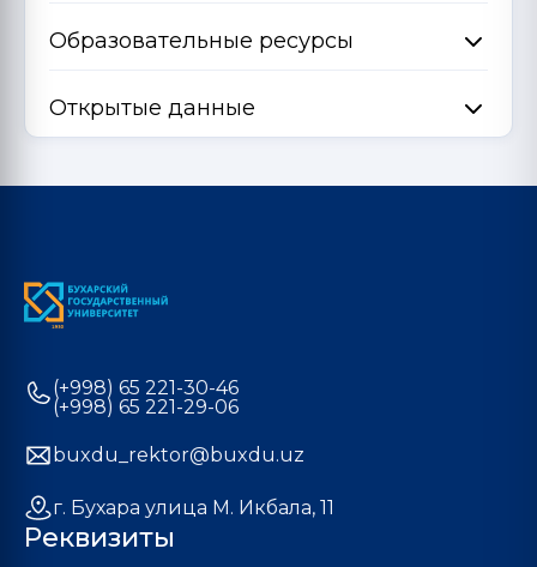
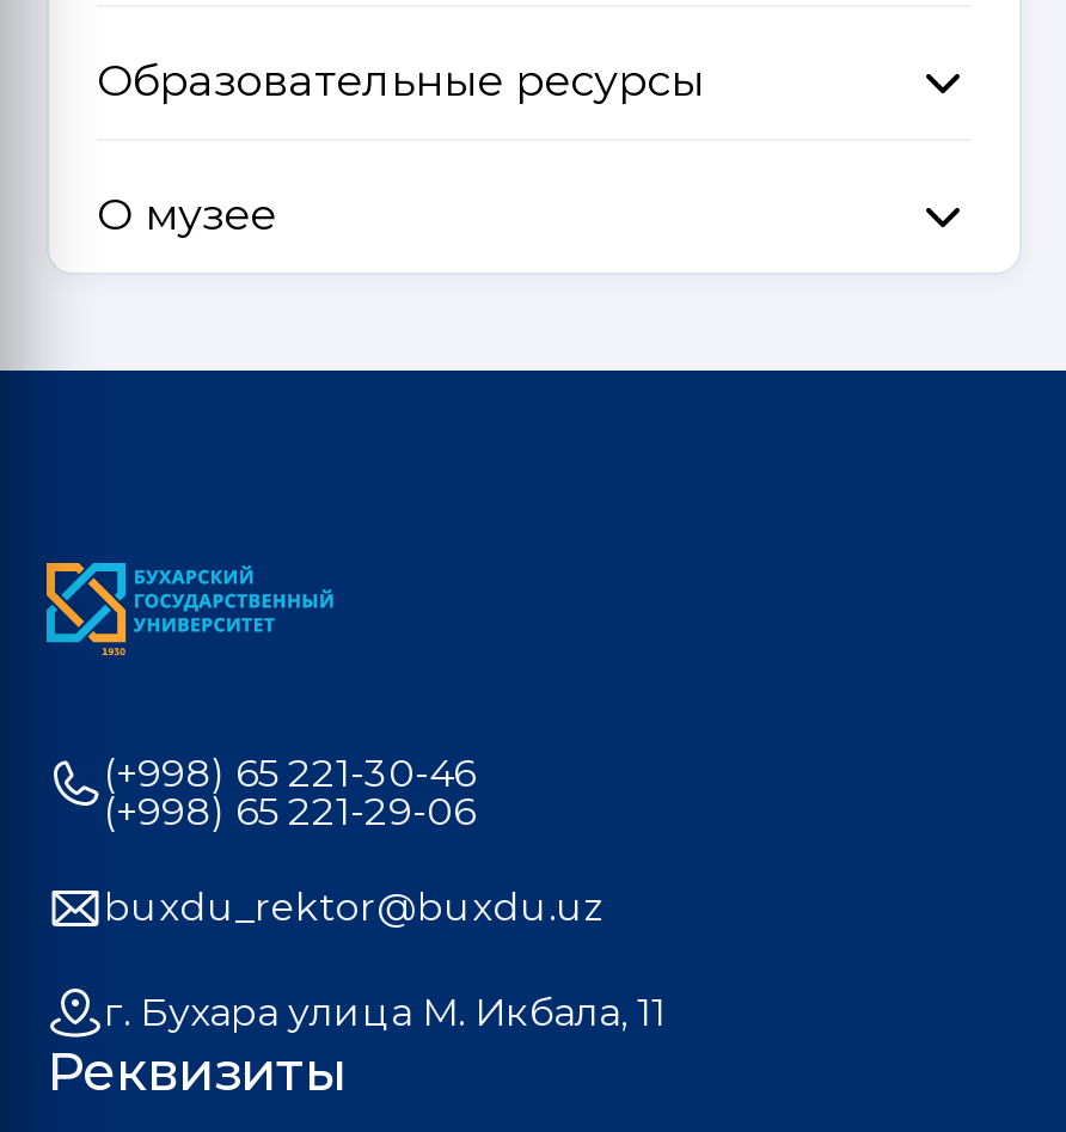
- Открытые данные
+ О музее
